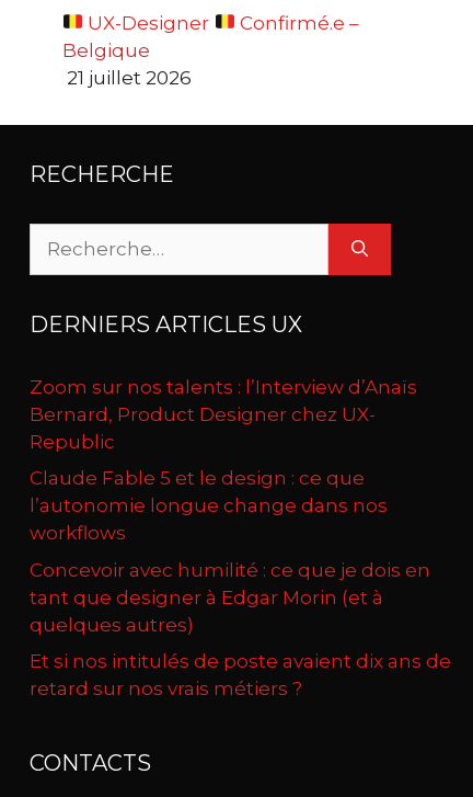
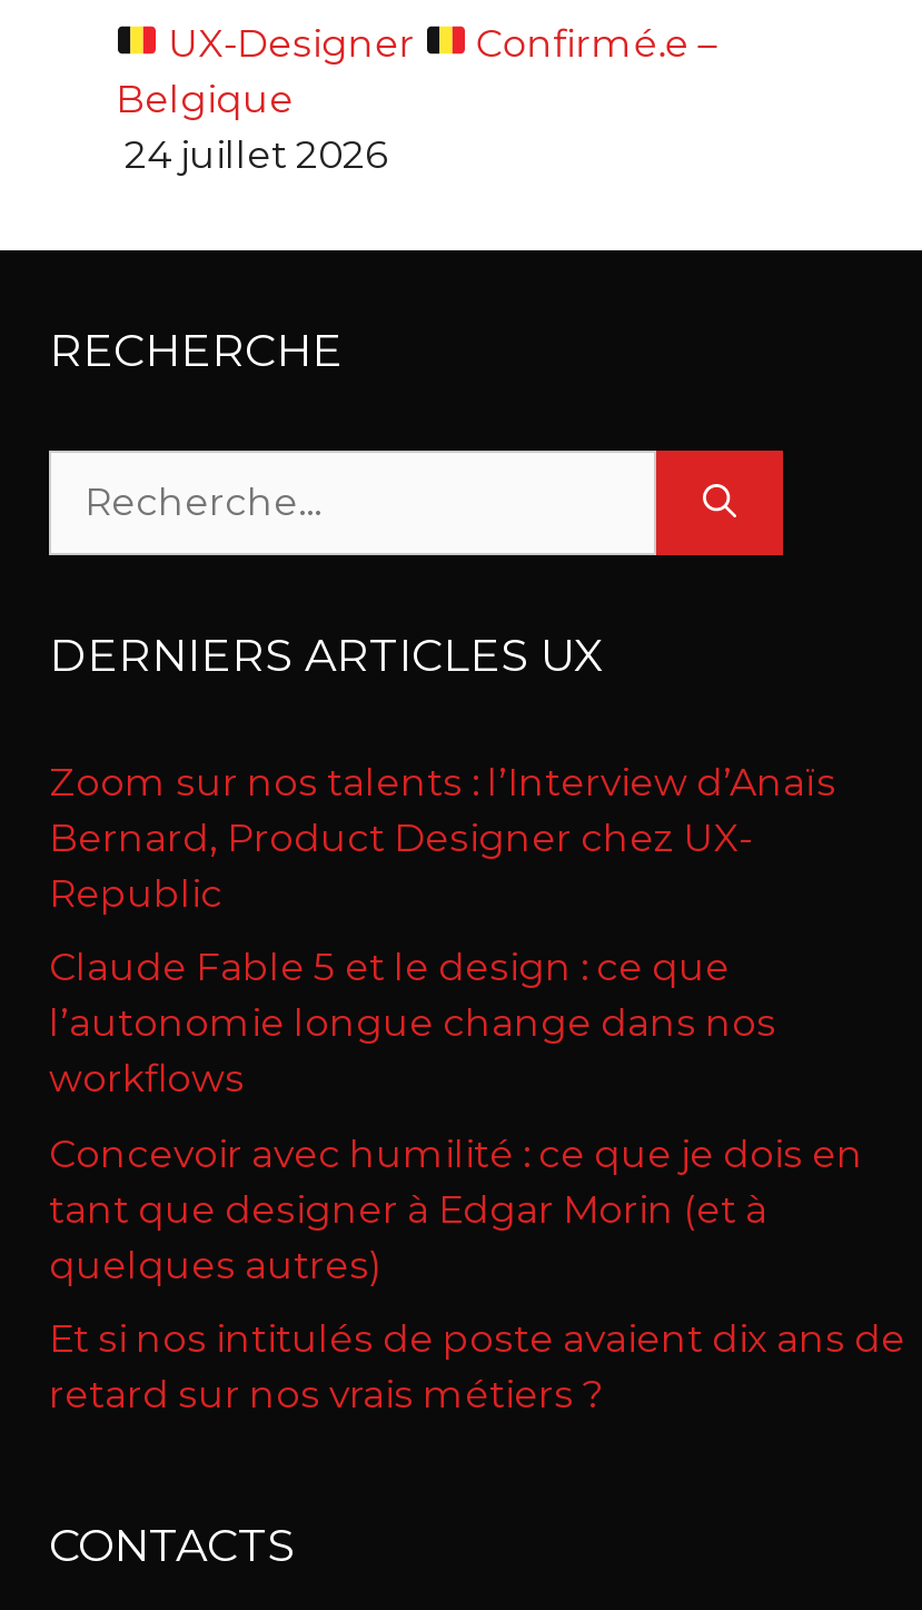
- 21 juillet 2026
+ 24 juillet 2026
